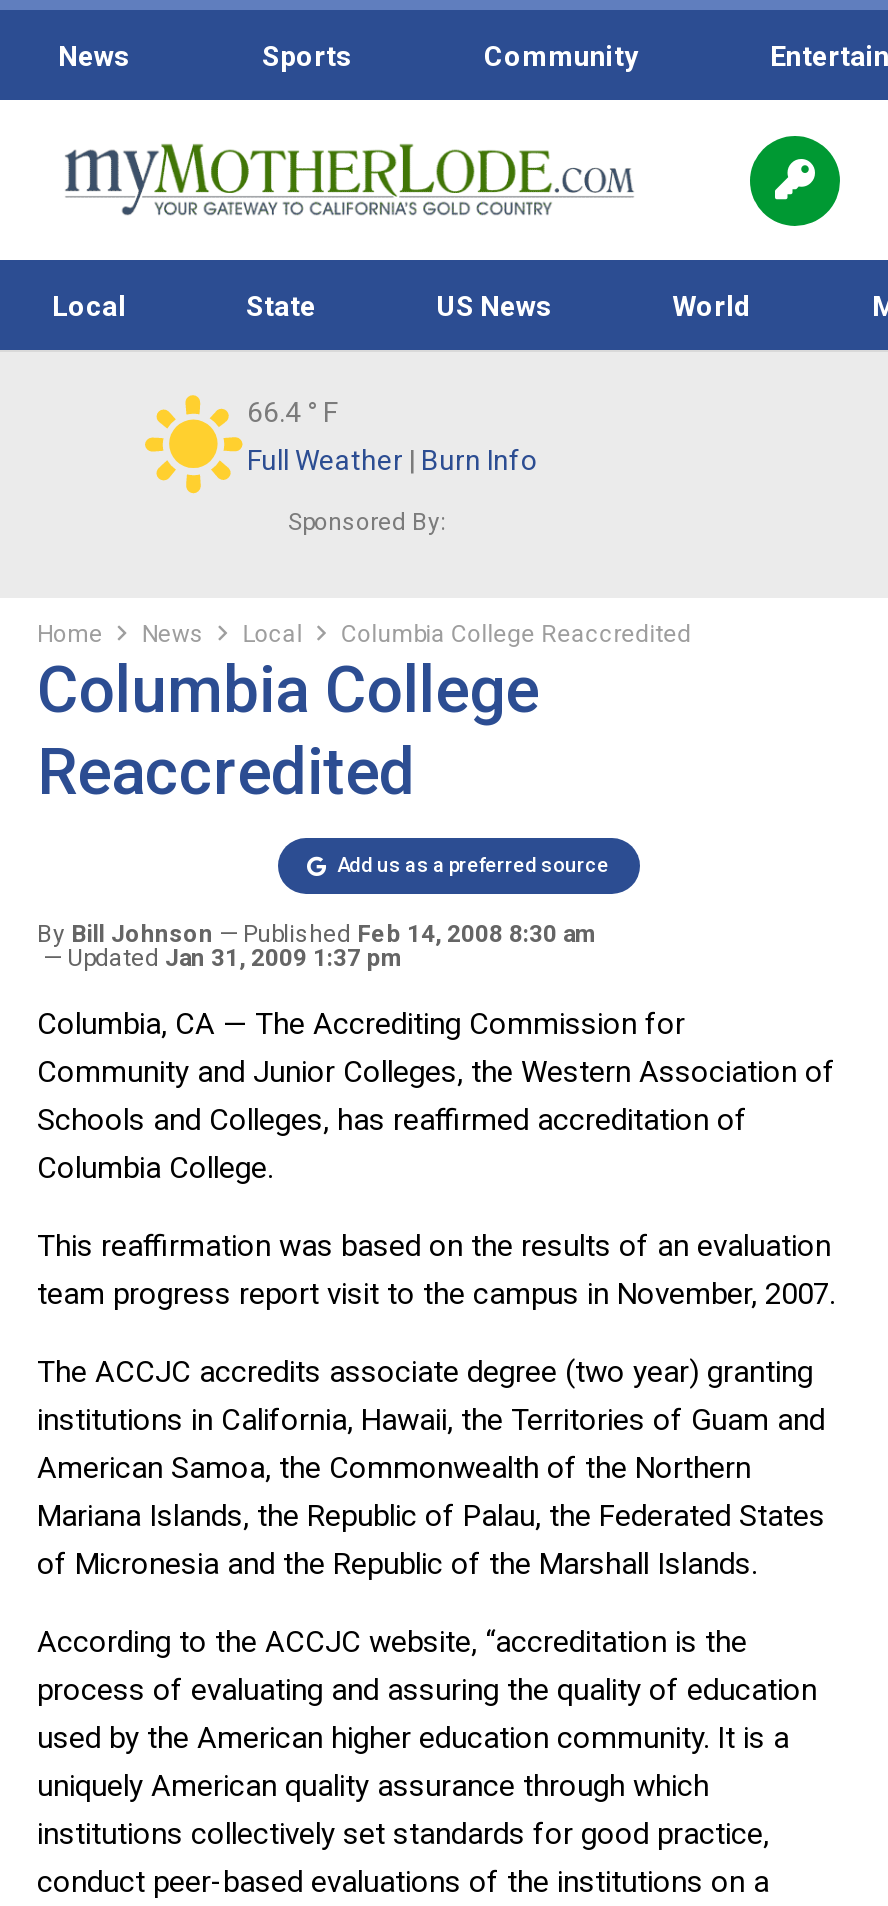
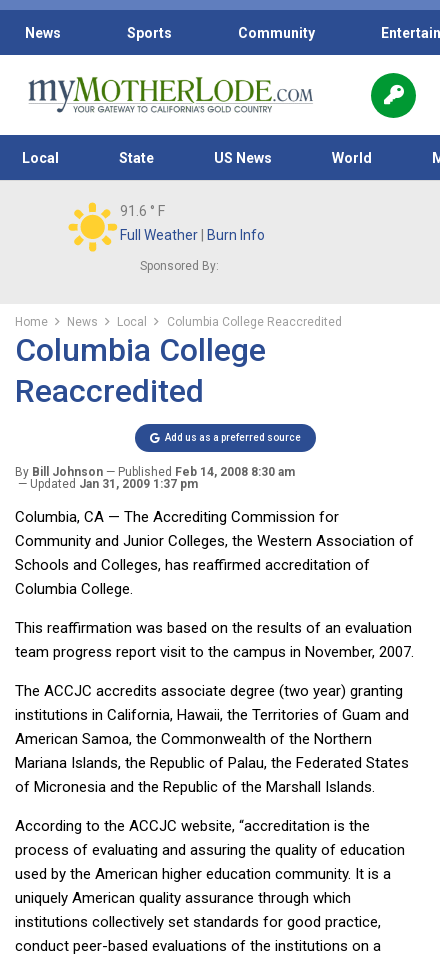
- 66.4 ° F
+ 91.6 ° F
